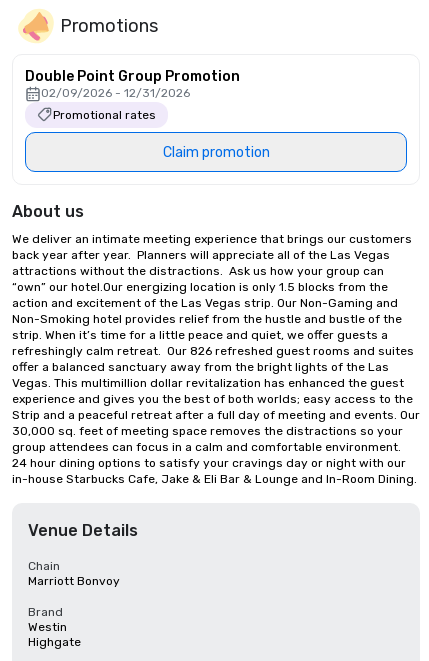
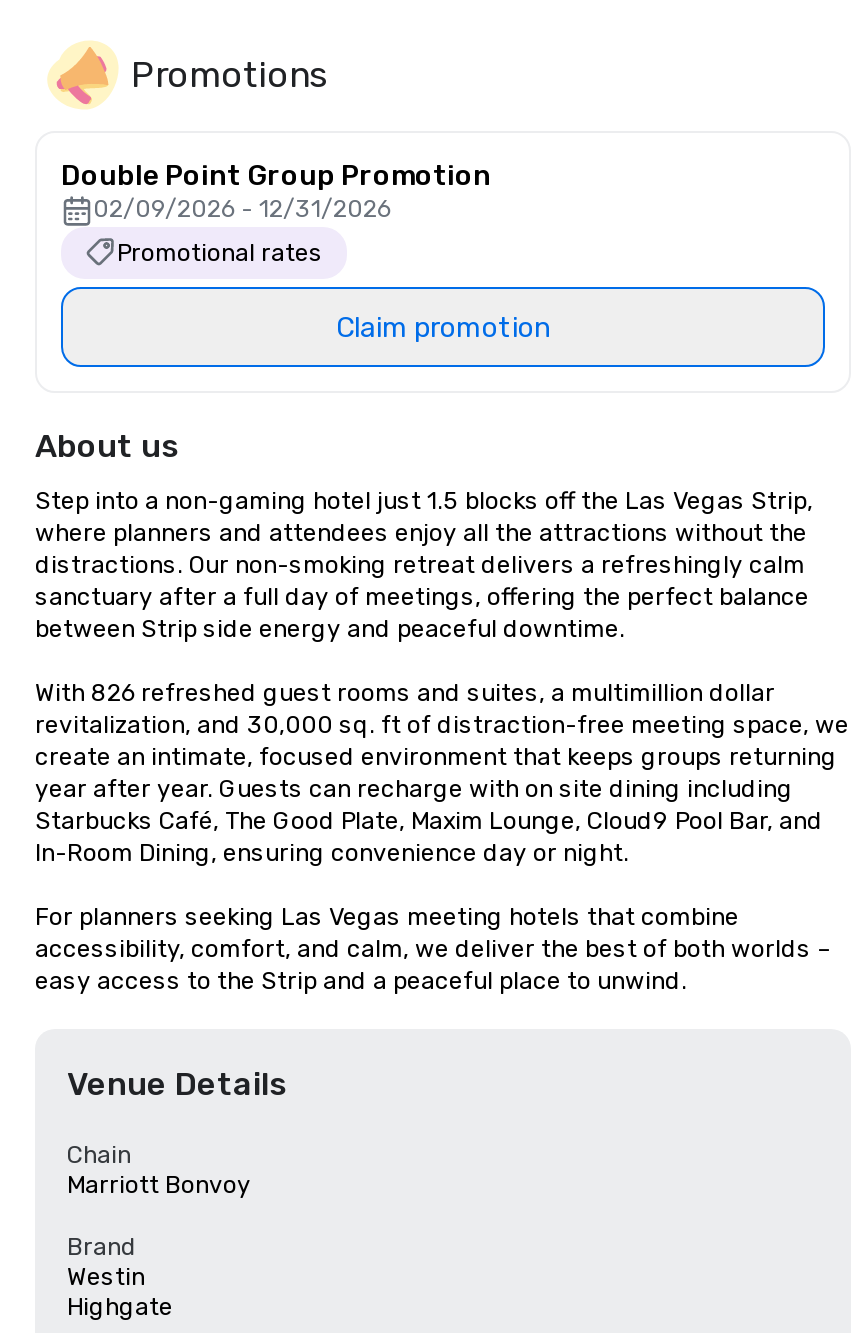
- We deliver an intimate meeting experience that brings our customers
- back year after year. Planners will appreciate all of the Las Vegas
- attractions without the distractions. Ask us how your group can
- “own” our hotel.Our energizing location is only 1.5 blocks from the
- action and excitement of the Las Vegas strip. Our Non-Gaming and
- Non-Smoking hotel provides relief from the hustle and bustle of the
- strip. When it’s time for a little peace and quiet, we offer guests a
- refreshingly calm retreat. Our 826 refreshed guest rooms and suites
- offer a balanced sanctuary away from the bright lights of the Las
- Vegas. This multimillion dollar revitalization has enhanced the guest
- experience and gives you the best of both worlds; easy access to the
- Strip and a peaceful retreat after a full day of meeting and events. Our
- 30,000 sq. feet of meeting space removes the distractions so your
- group attendees can focus in a calm and comfortable environment.
- 24 hour dining options to satisfy your cravings day or night with our
- in-house Starbucks Cafe, Jake & Eli Bar & Lounge and In-Room Dining.
+ Step into a non-gaming hotel just 1.5 blocks off the Las Vegas Strip,
+ where planners and attendees enjoy all the attractions without the
+ distractions. Our non-smoking retreat delivers a refreshingly calm
+ sanctuary after a full day of meetings, offering the perfect balance
+ between Strip side energy and peaceful downtime.
+ With 826 refreshed guest rooms and suites, a multimillion dollar
+ revitalization, and 30,000 sq. ft of distraction-free meeting space, we
+ create an intimate, focused environment that keeps groups returning
+ year after year. Guests can recharge with on site dining including
+ Starbucks Café, The Good Plate, Maxim Lounge, Cloud9 Pool Bar, and
+ In-Room Dining, ensuring convenience day or night.
+ For planners seeking Las Vegas meeting hotels that combine
+ accessibility, comfort, and calm, we deliver the best of both worlds –
+ easy access to the Strip and a peaceful place to unwind.
